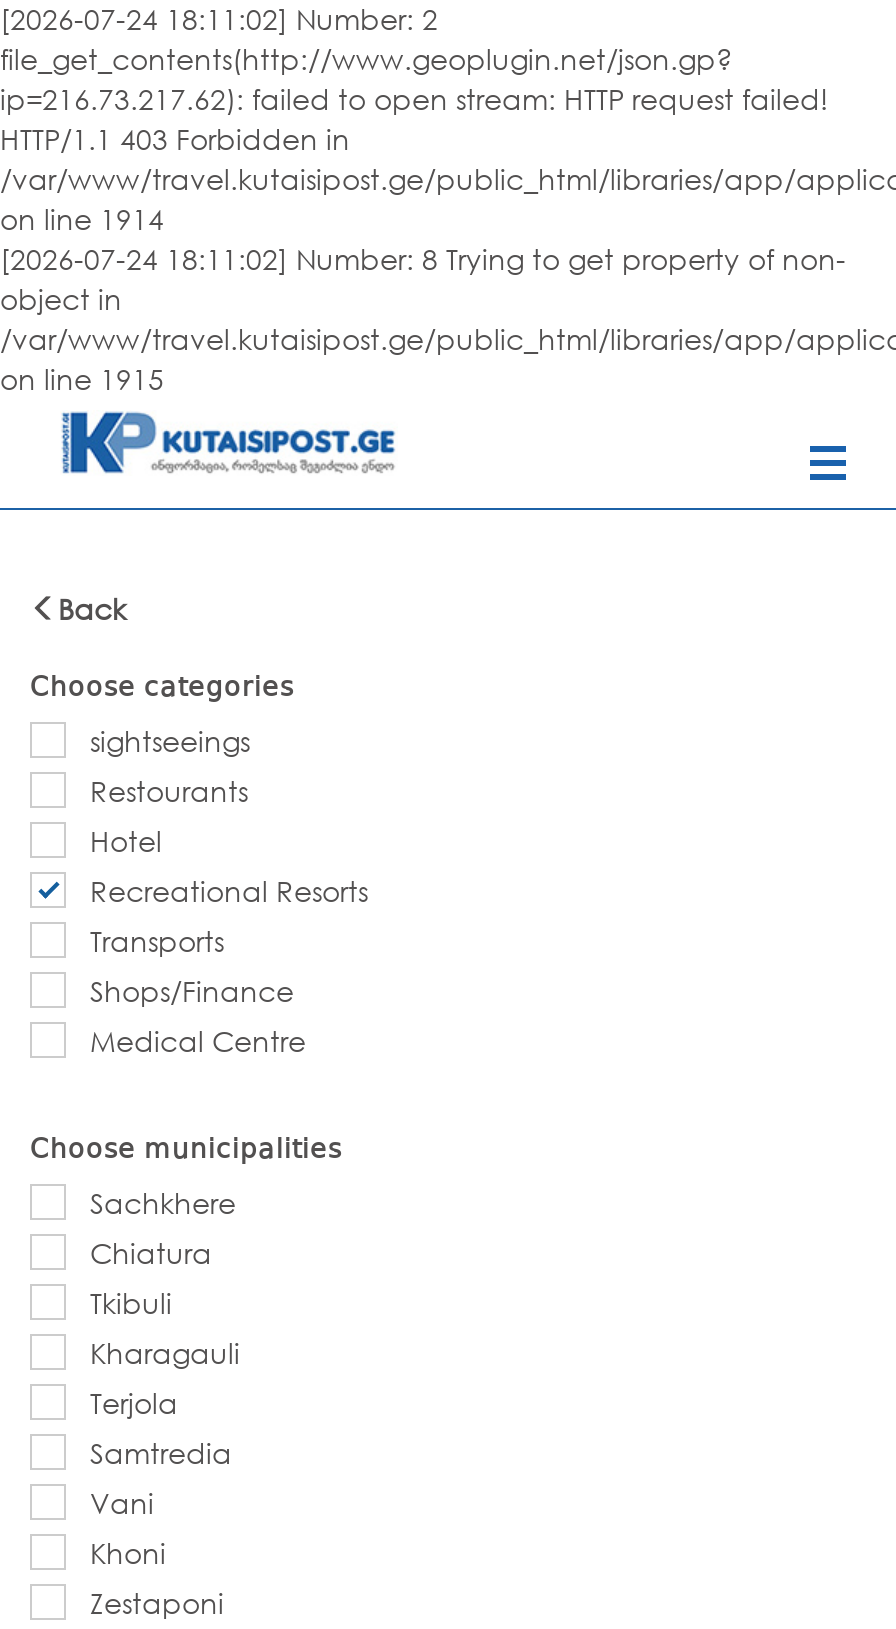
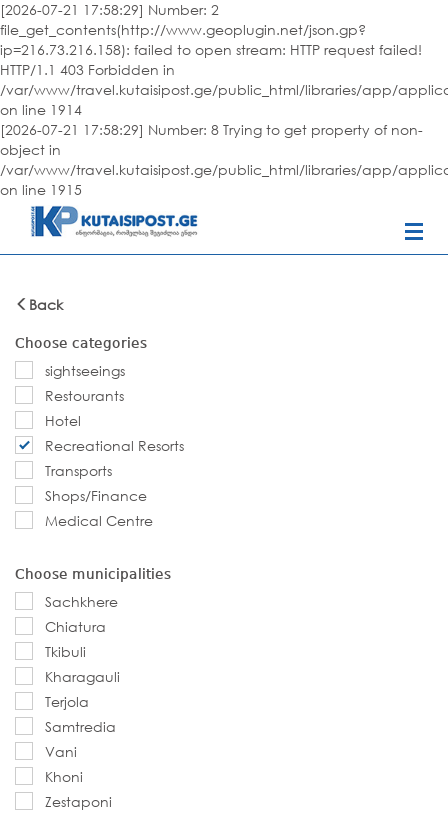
- [2026-07-24 18:11:02] Number: 2
+ [2026-07-21 17:58:29] Number: 2

- ip=216.73.217.62): failed to open stream: HTTP request failed!
+ ip=216.73.216.158): failed to open stream: HTTP request failed!

- [2026-07-24 18:11:02] Number: 8 Trying to get property of non-
+ [2026-07-21 17:58:29] Number: 8 Trying to get property of non-
